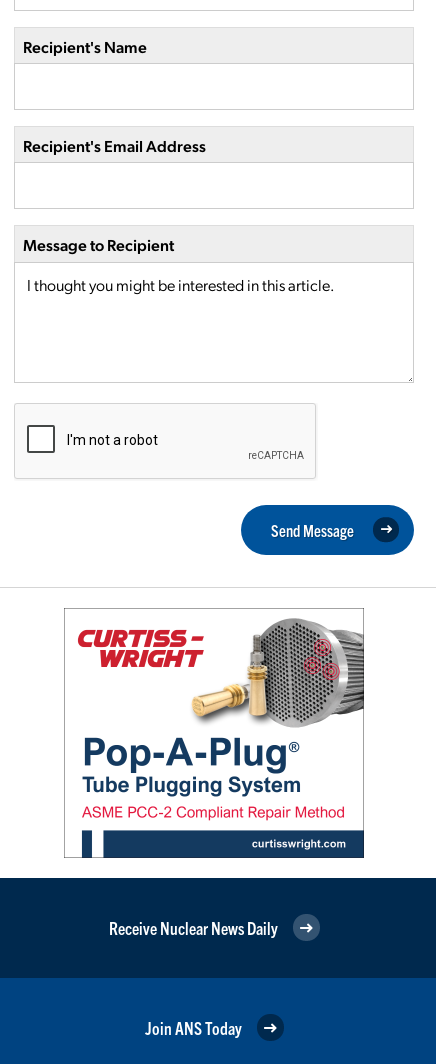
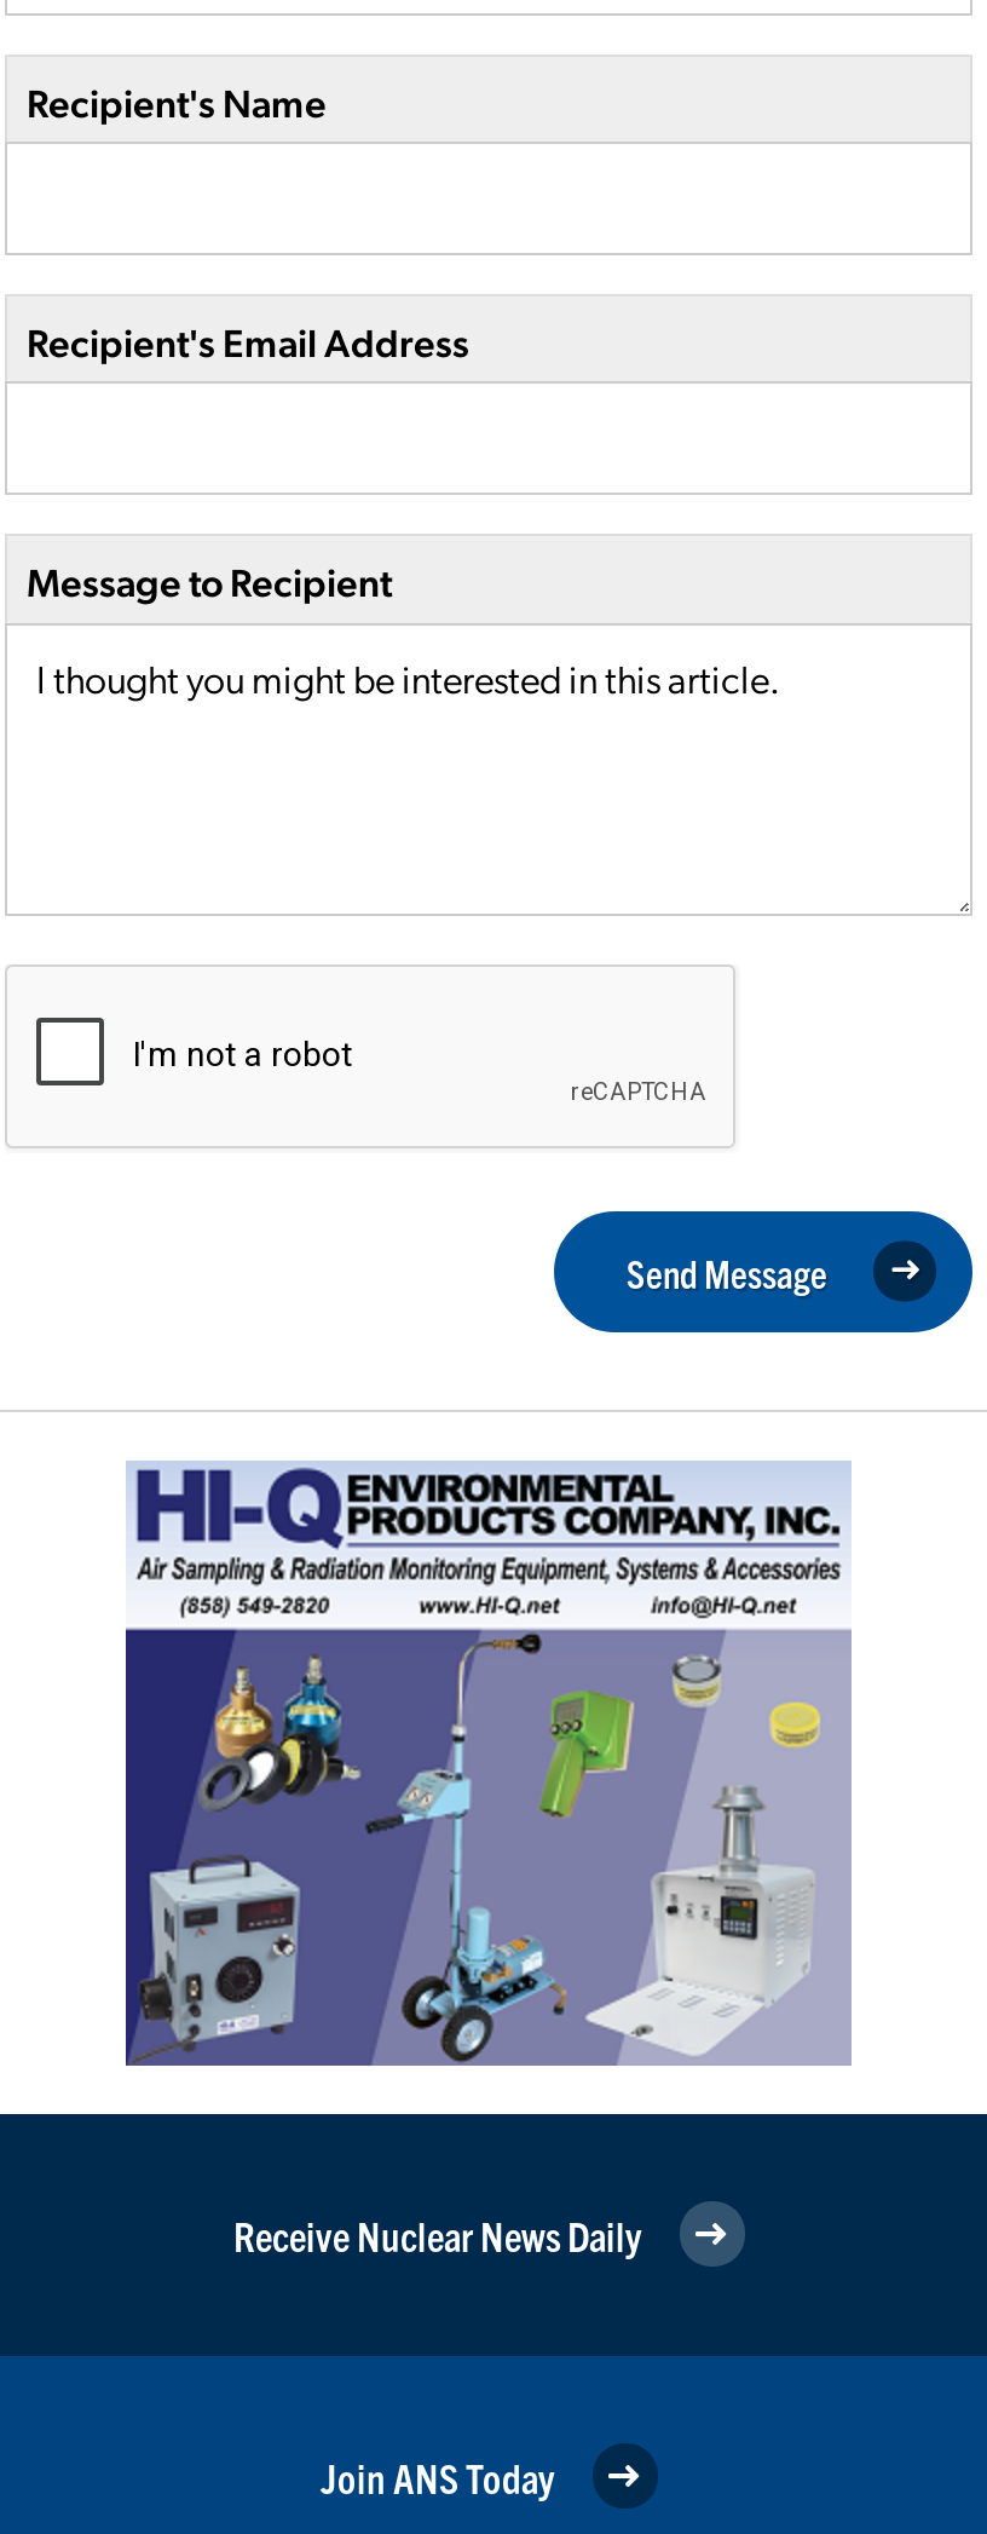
- [image]
+ [image]
